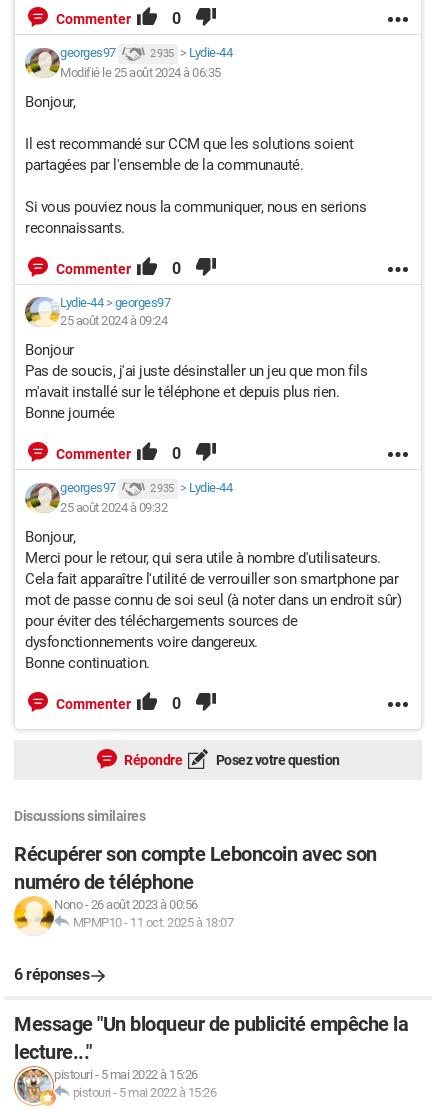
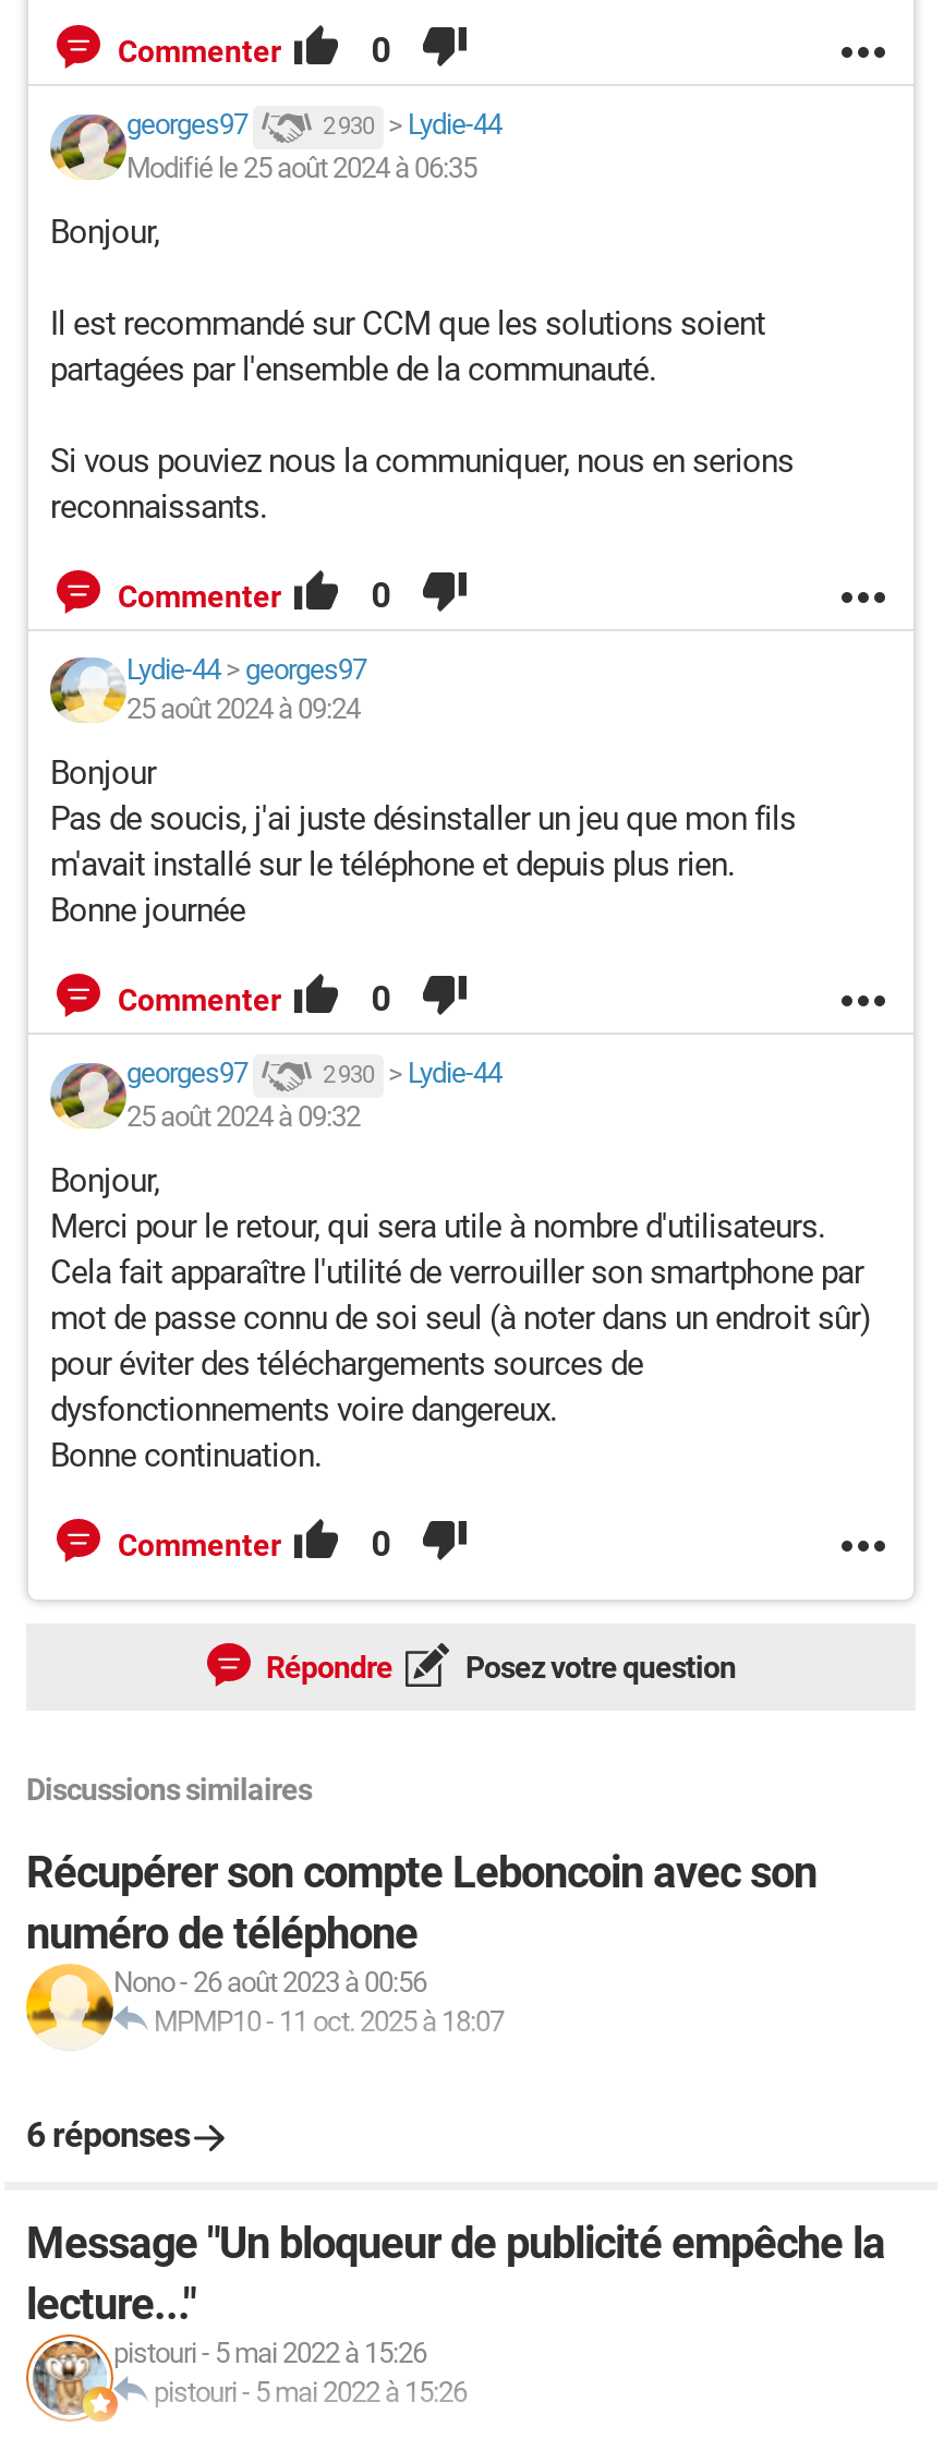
- 2 935 > Lydie-44
+ 2 930 > Lydie-44

- 2 935 > Lydie-44
+ 2 930 > Lydie-44
